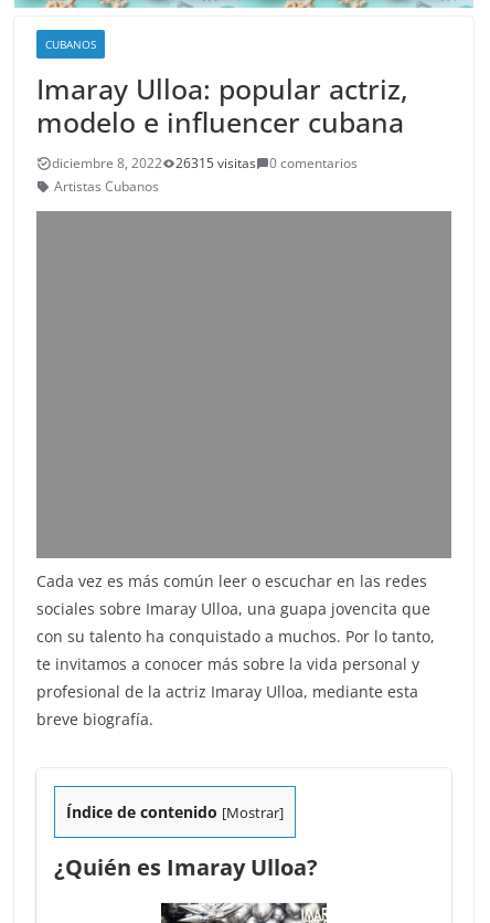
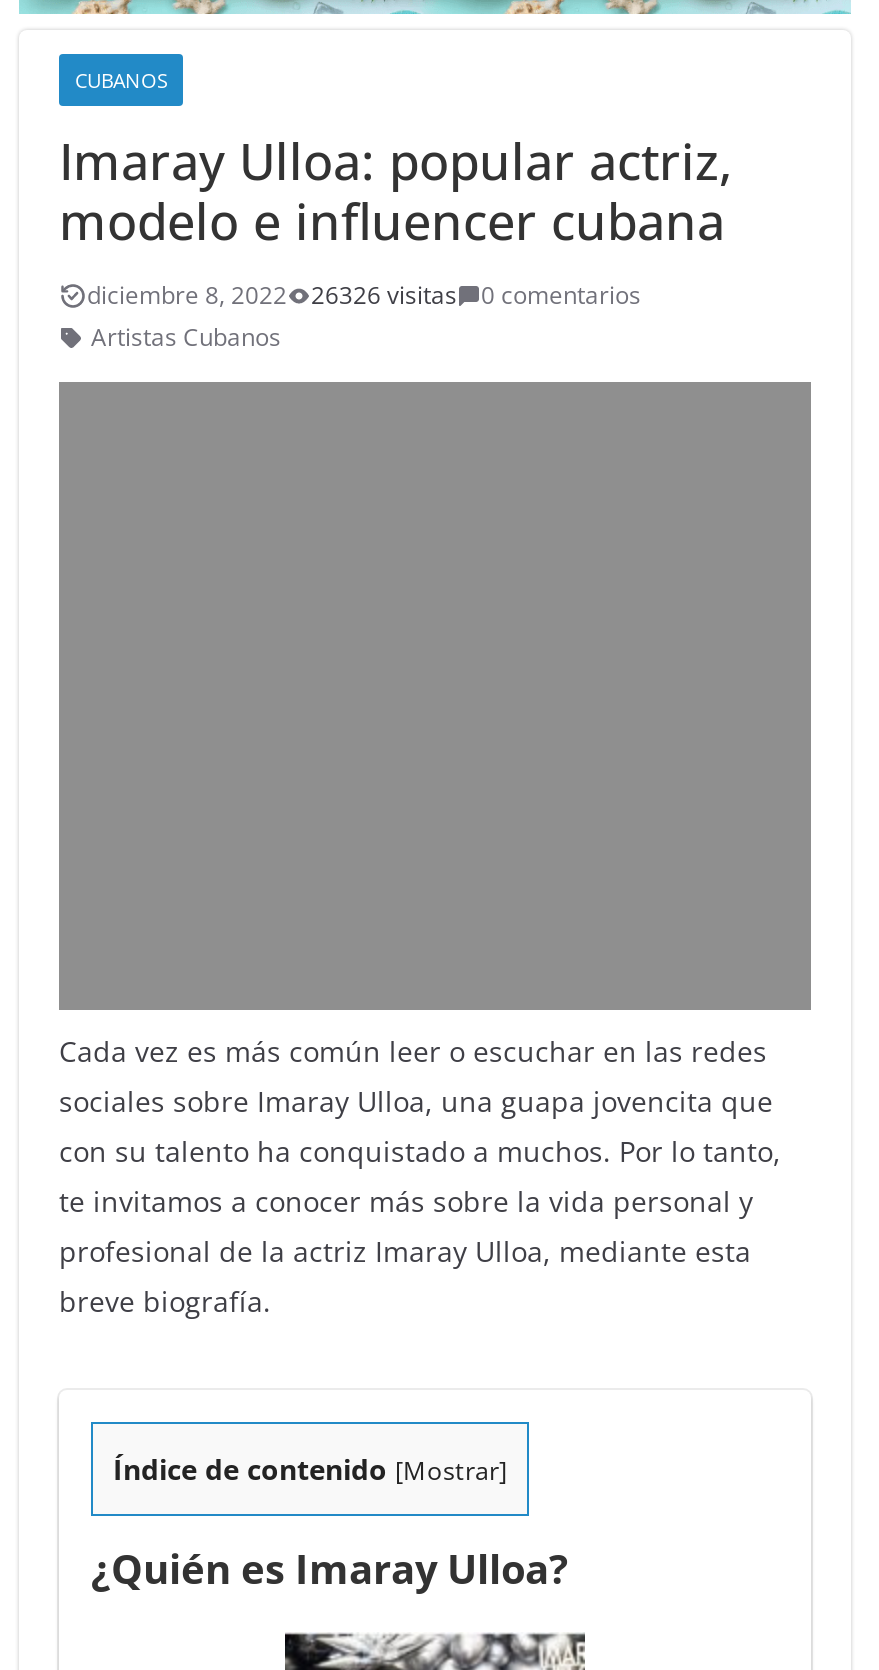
- diciembre 8, 2022 26315 visitas 0 comentarios
+ diciembre 8, 2022 26326 visitas 0 comentarios
